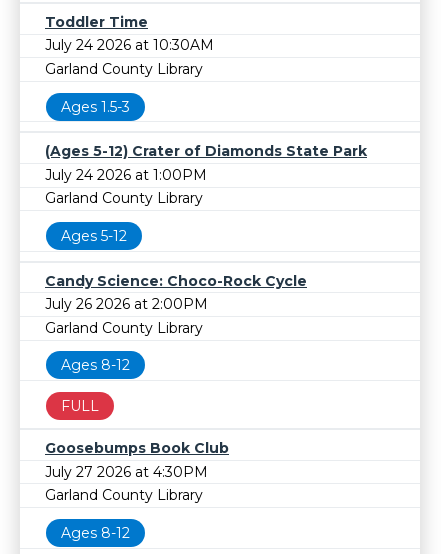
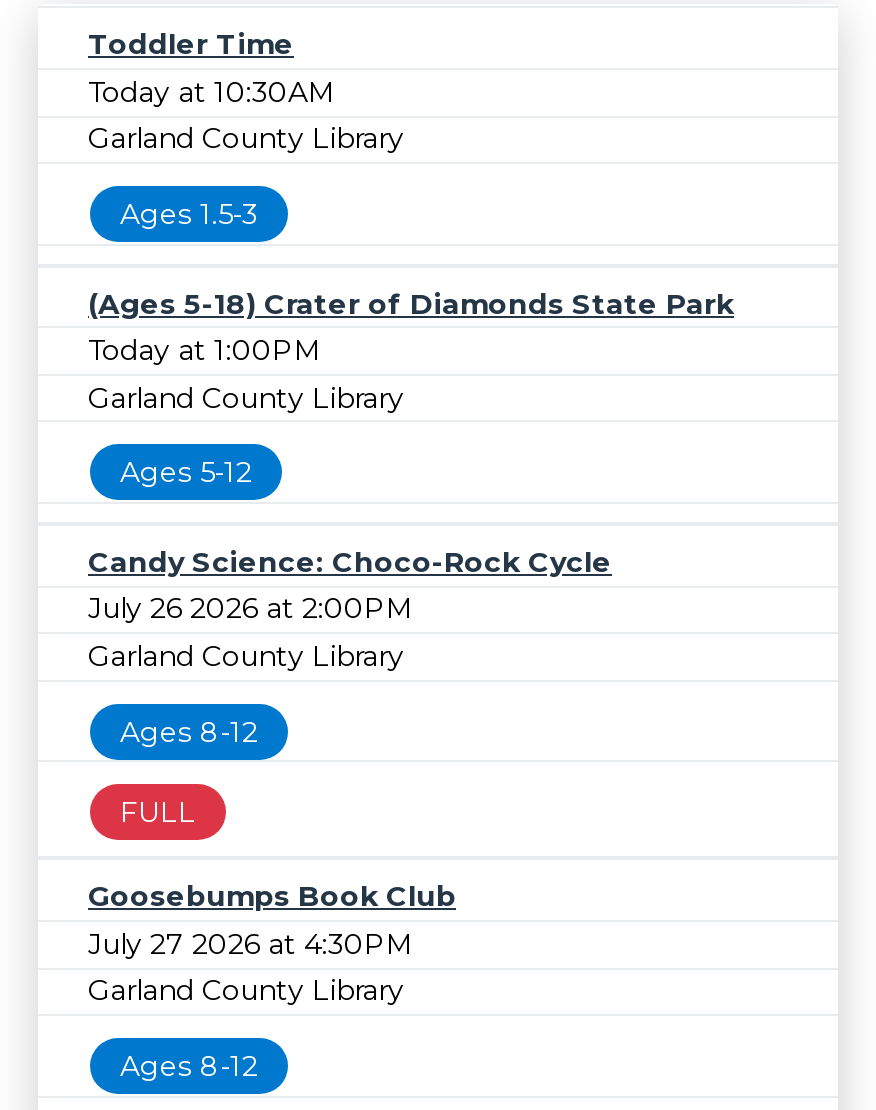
- July 24 2026 at 10:30AM
+ Today at 10:30AM

- (Ages 5-12) Crater of Diamonds State Park
- July 24 2026 at 1:00PM
+ (Ages 5-18) Crater of Diamonds State Park
+ Today at 1:00PM
